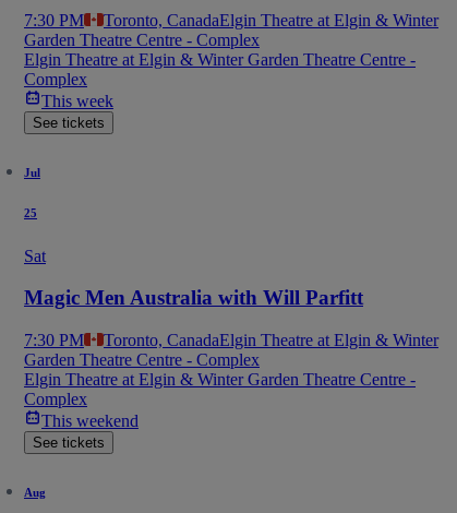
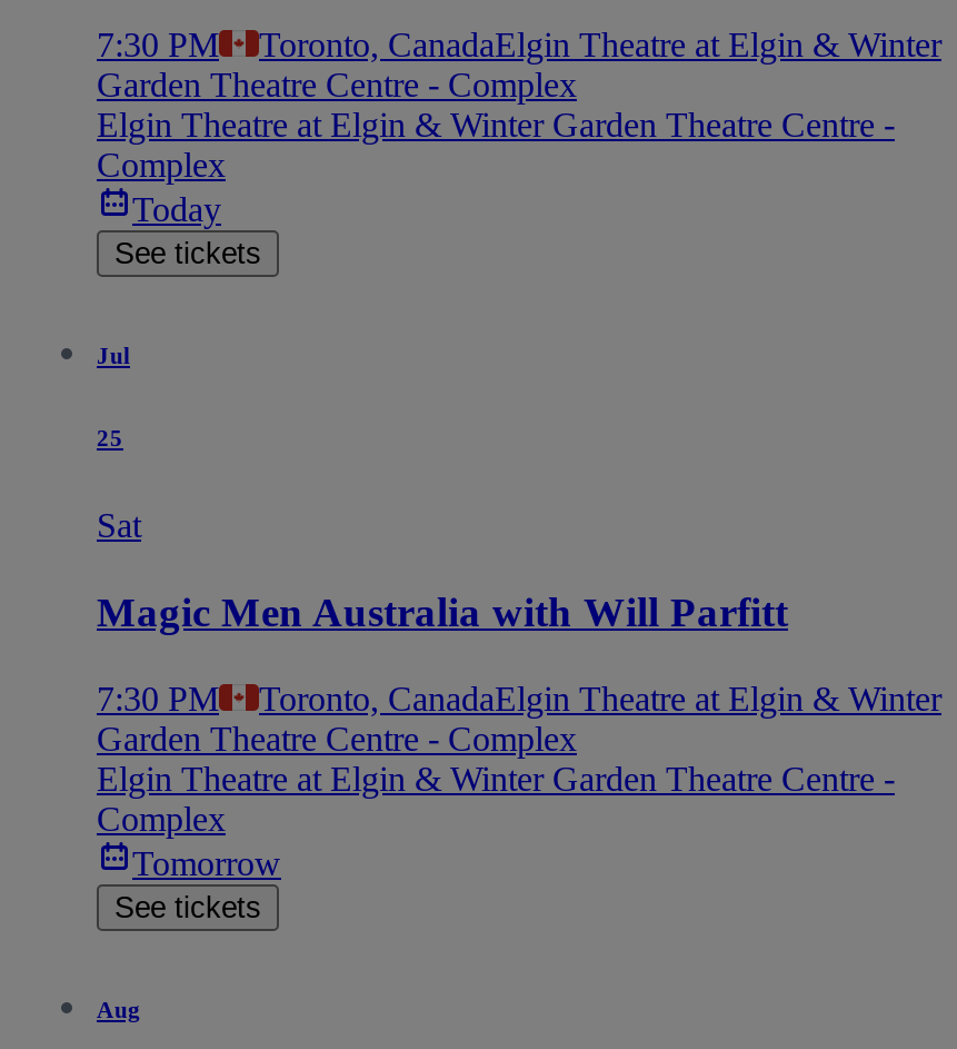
- This week
+ Today

- This weekend
+ Tomorrow
